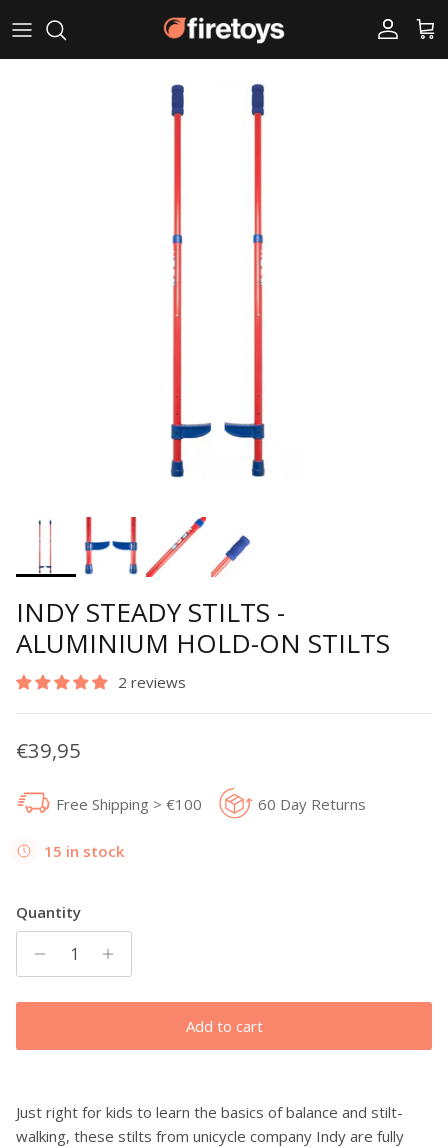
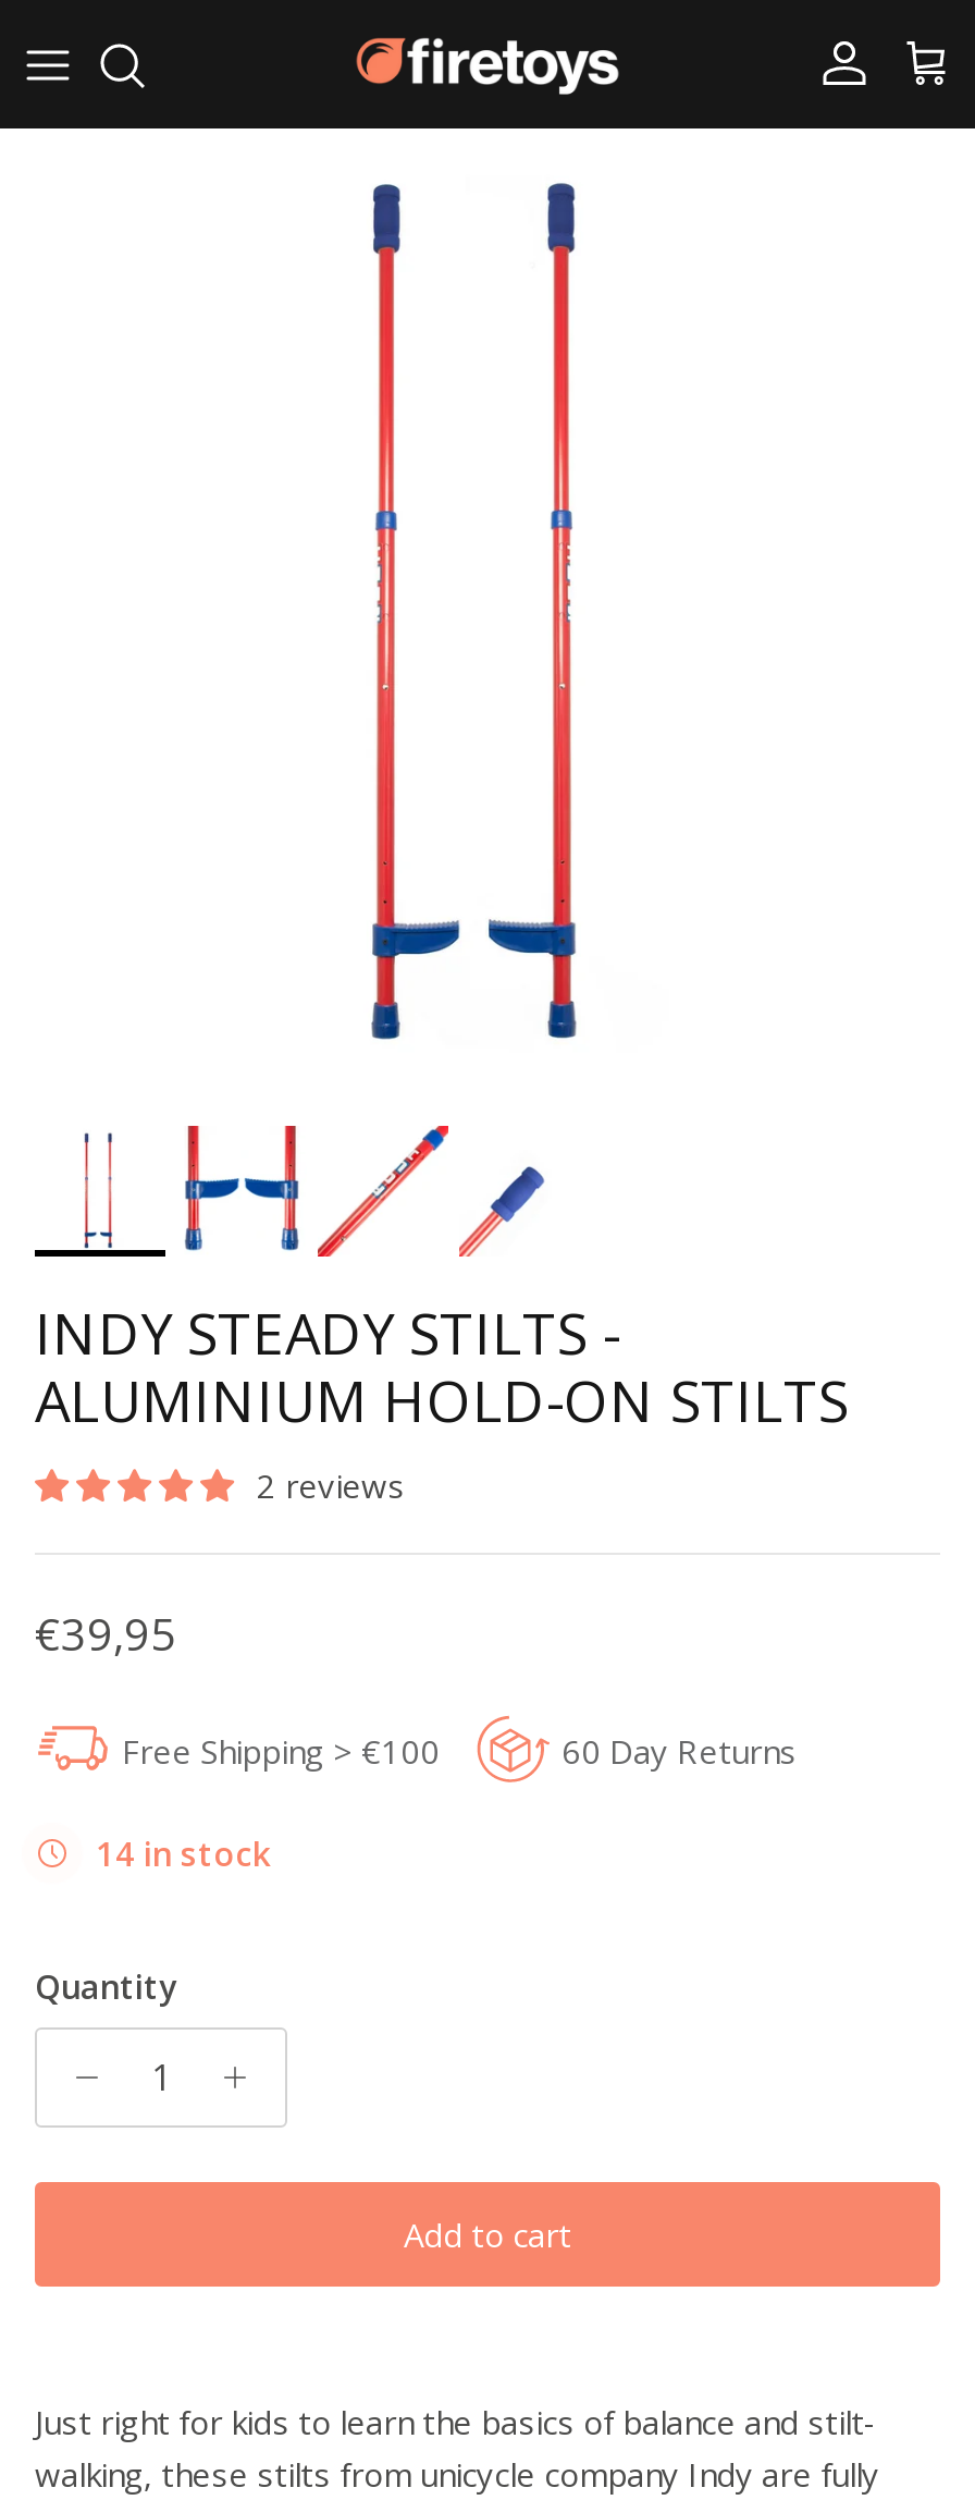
- 15 in stock
+ 14 in stock
